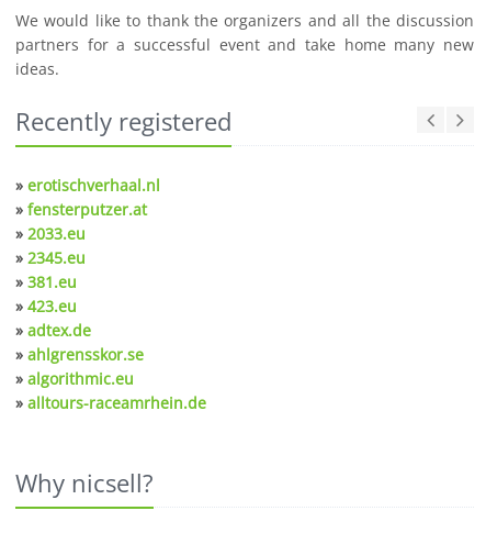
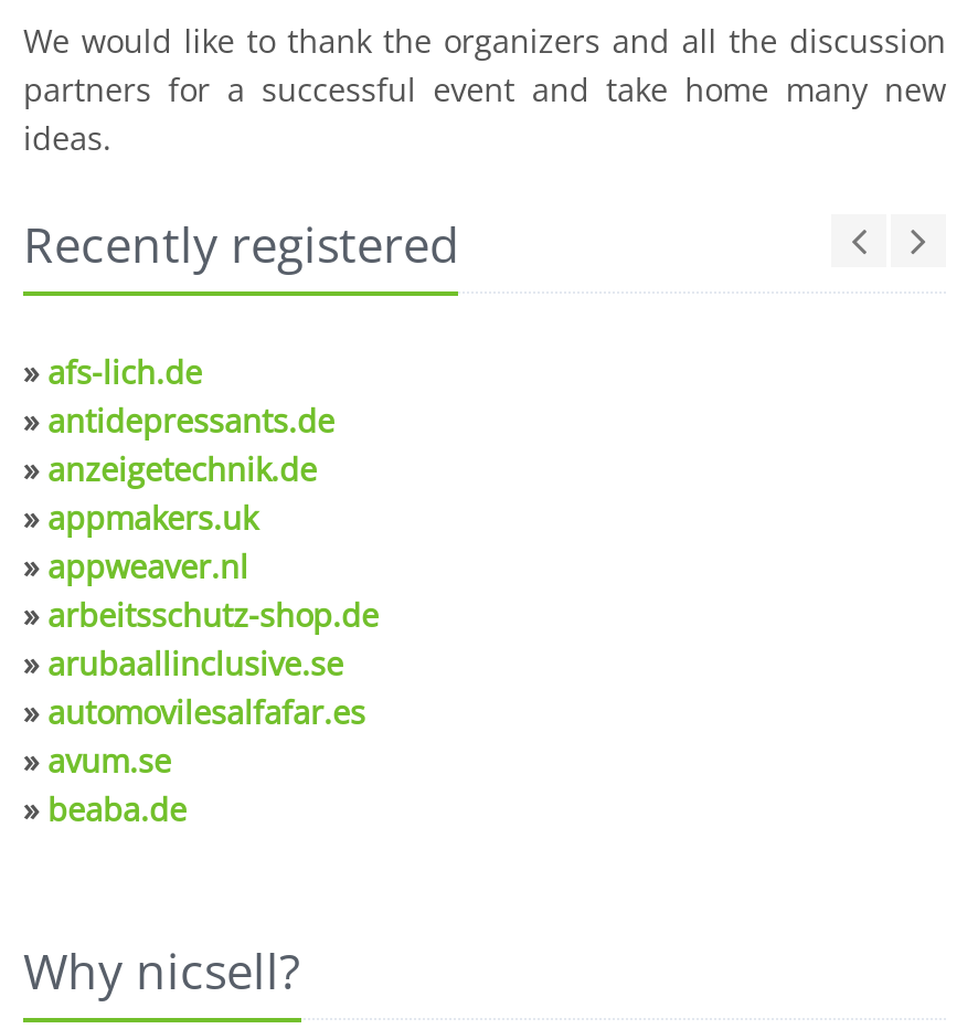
- » erotischverhaal.nl
- » fensterputzer.at
- » 2033.eu
- » 2345.eu
- » 381.eu
- » 423.eu
- » adtex.de
- » ahlgrensskor.se
- » algorithmic.eu
- » alltours-raceamrhein.de
+ » afs-lich.de
+ » antidepressants.de
+ » anzeigetechnik.de
+ » appmakers.uk
+ » appweaver.nl
+ » arbeitsschutz-shop.de
+ » arubaallinclusive.se
+ » automovilesalfafar.es
+ » avum.se
+ » beaba.de
